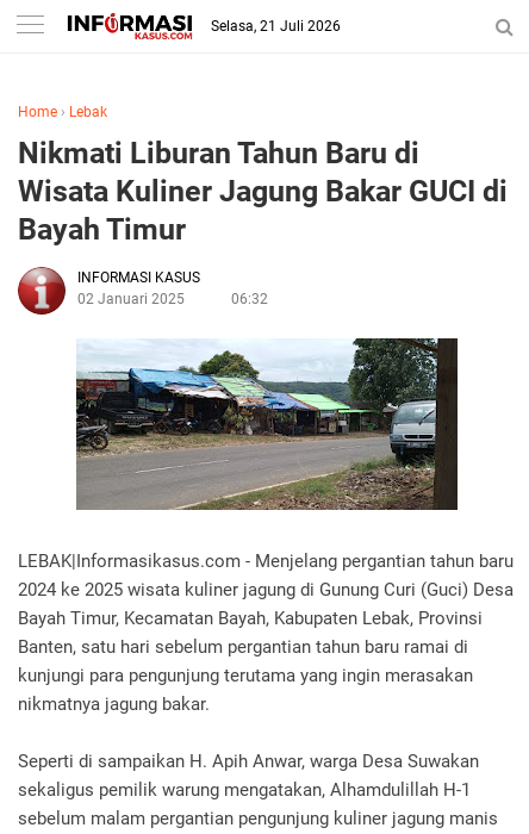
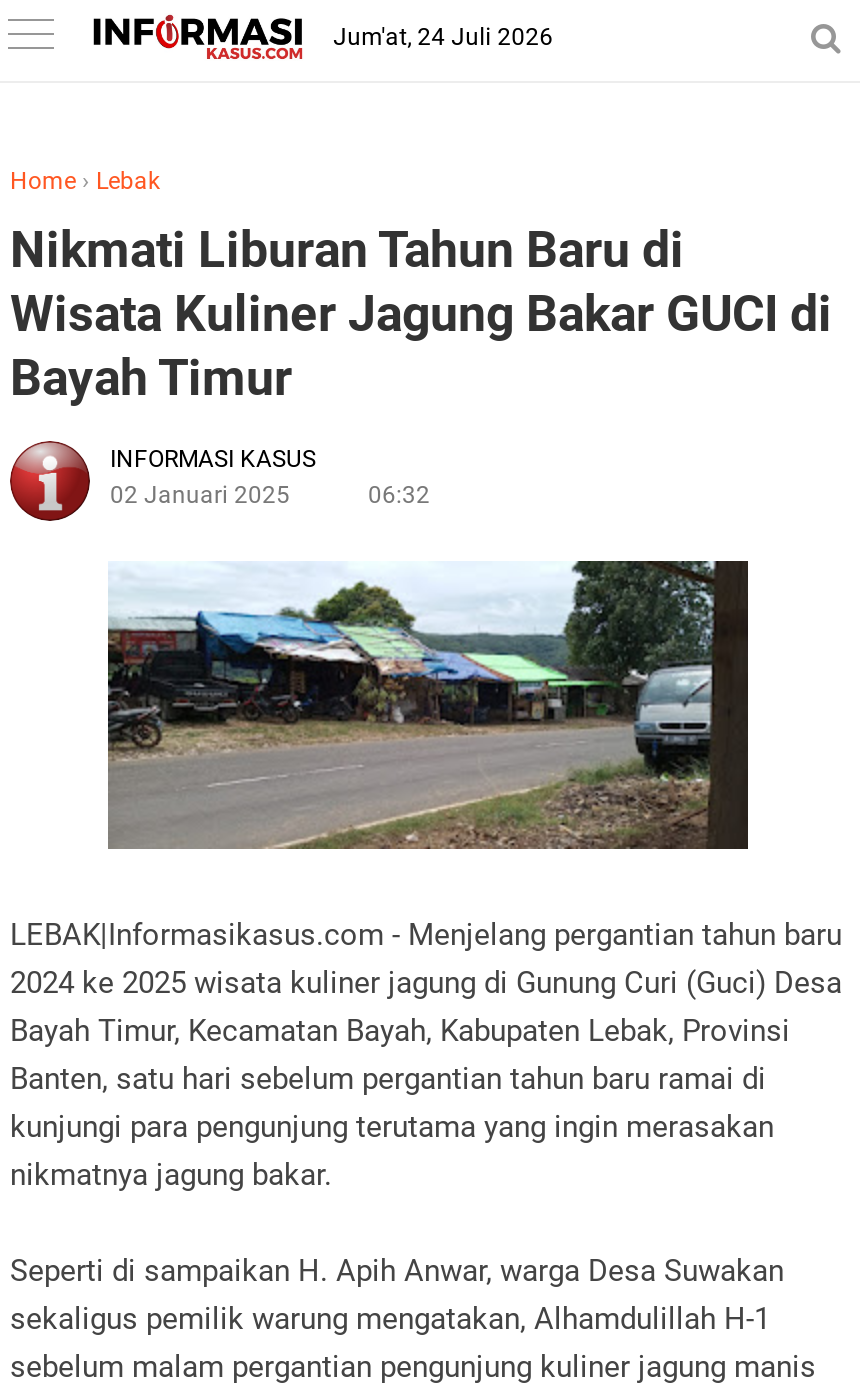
- Selasa, 21 Juli 2026
+ Jum'at, 24 Juli 2026
